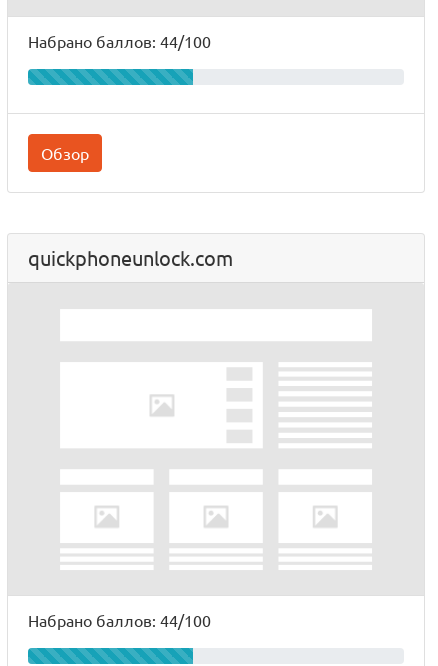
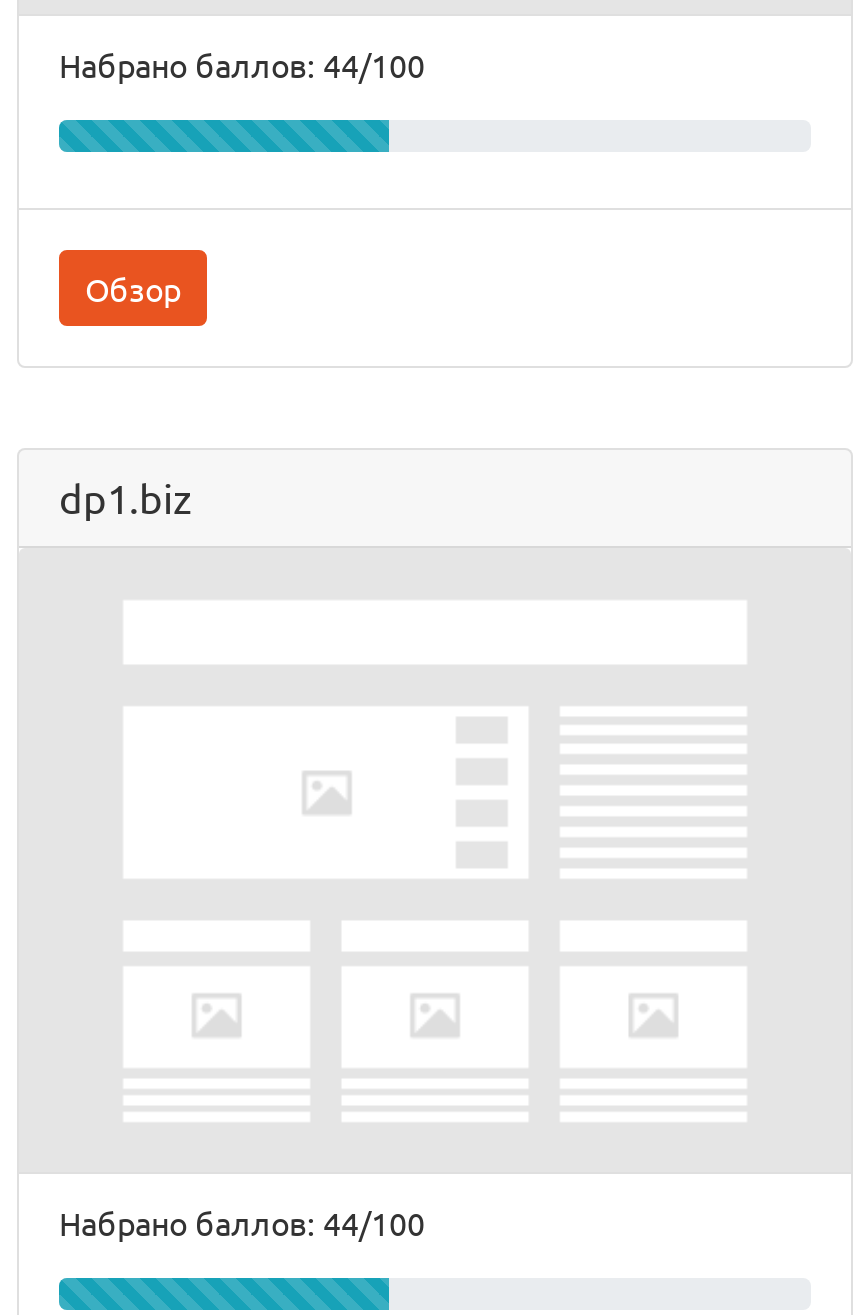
- quickphoneunlock.com
+ dp1.biz
